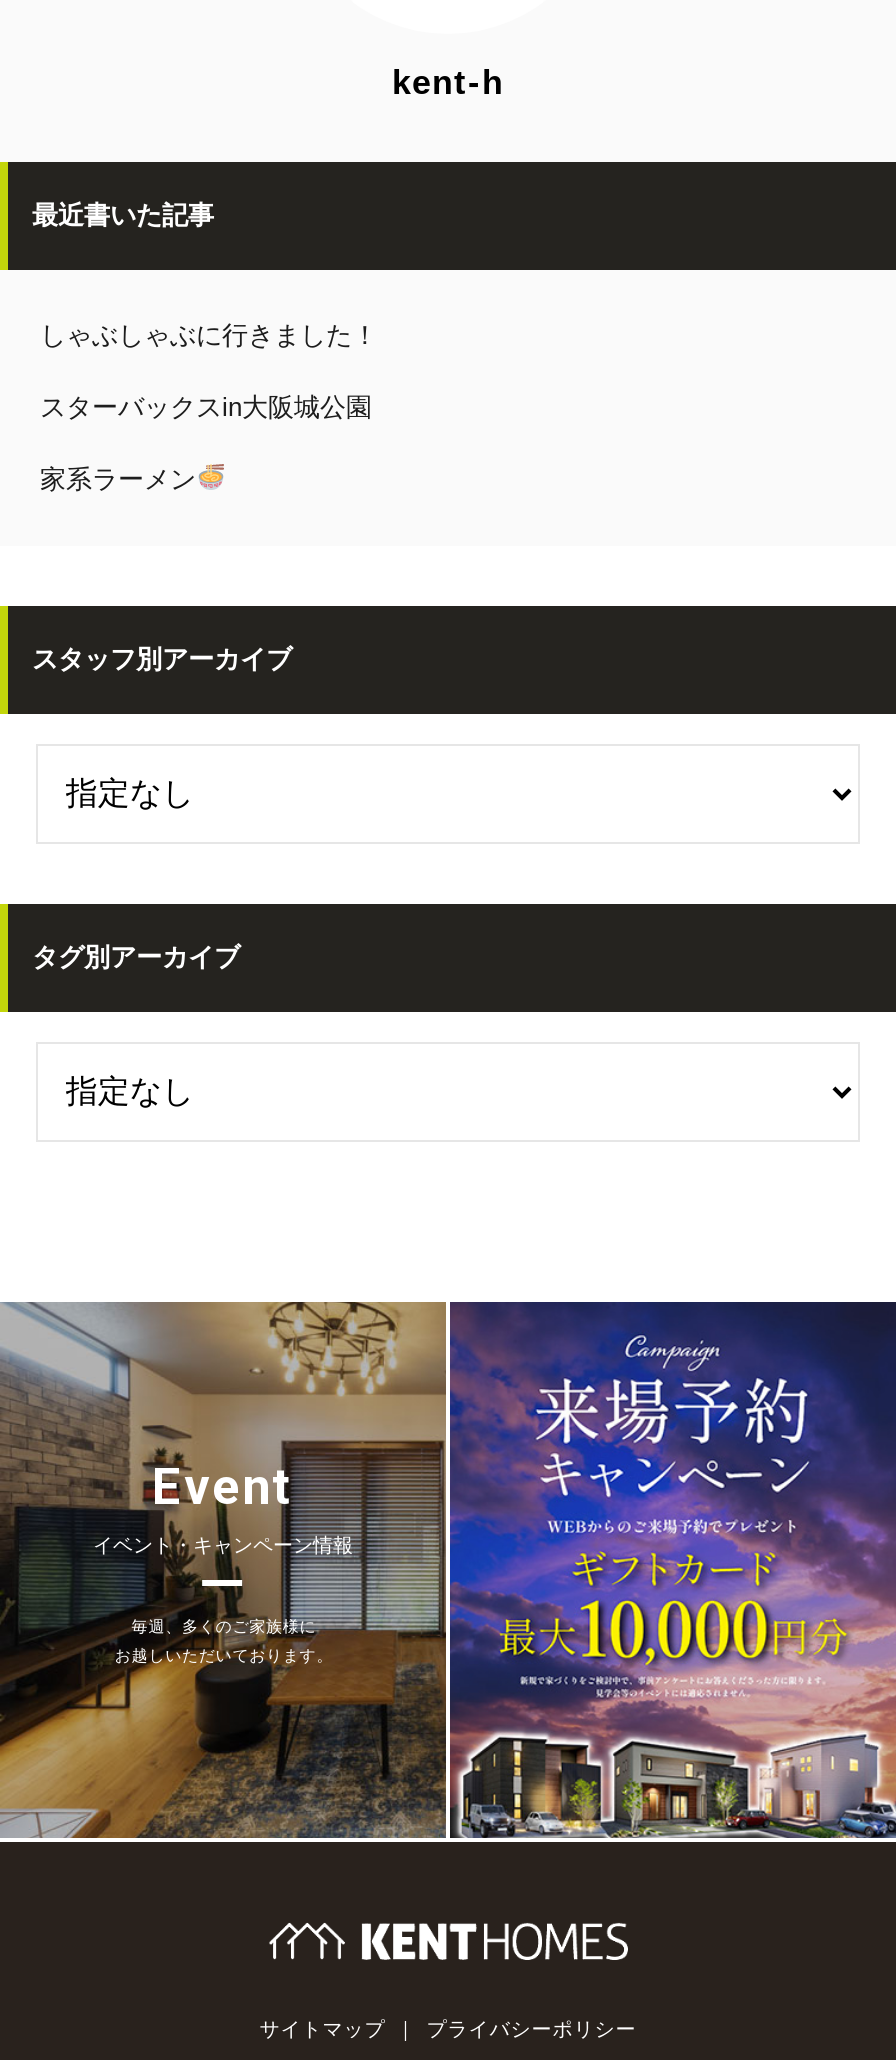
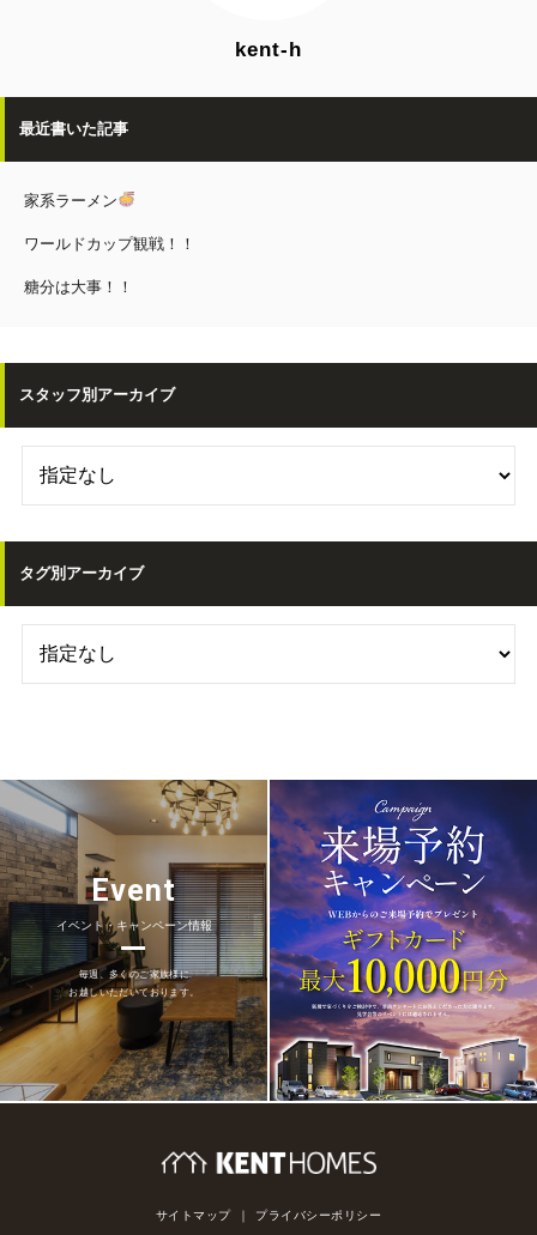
- しゃぶしゃぶに行きました！
- スターバックスin大阪城公園

moved up: 家系ラーメン

+ ワールドカップ観戦！！
+ 糖分は大事！！
